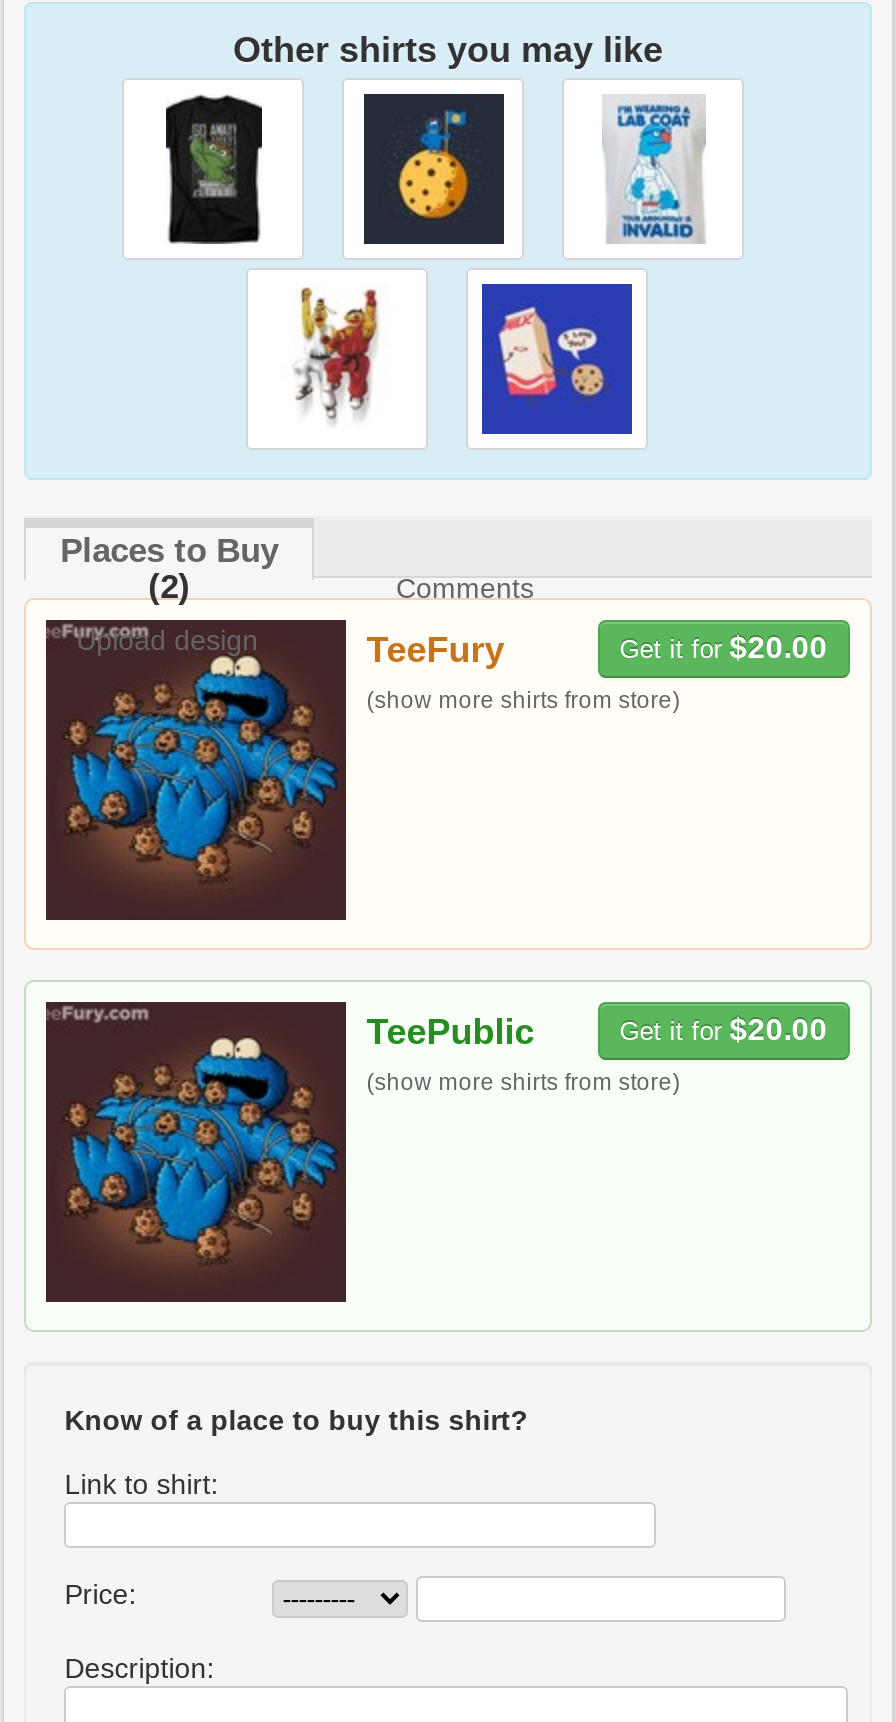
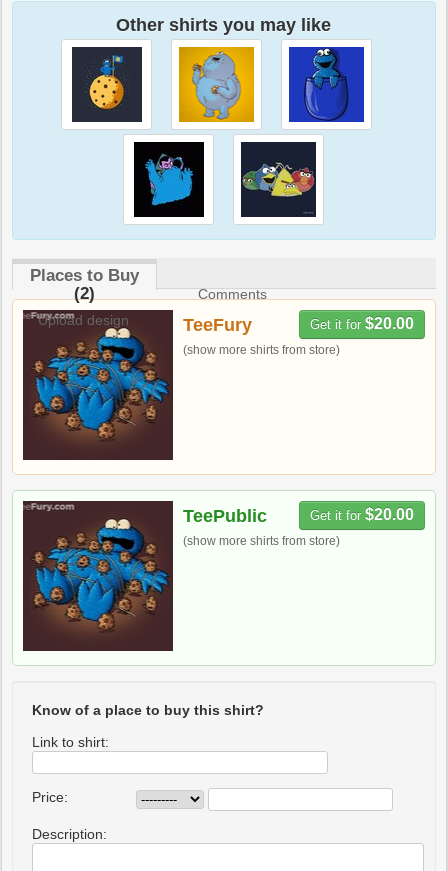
- [image]
+ [image]

- [image]
+ [image]

- [image]
+ [image]

- [image]
+ [image]

- [image]
+ [image]
